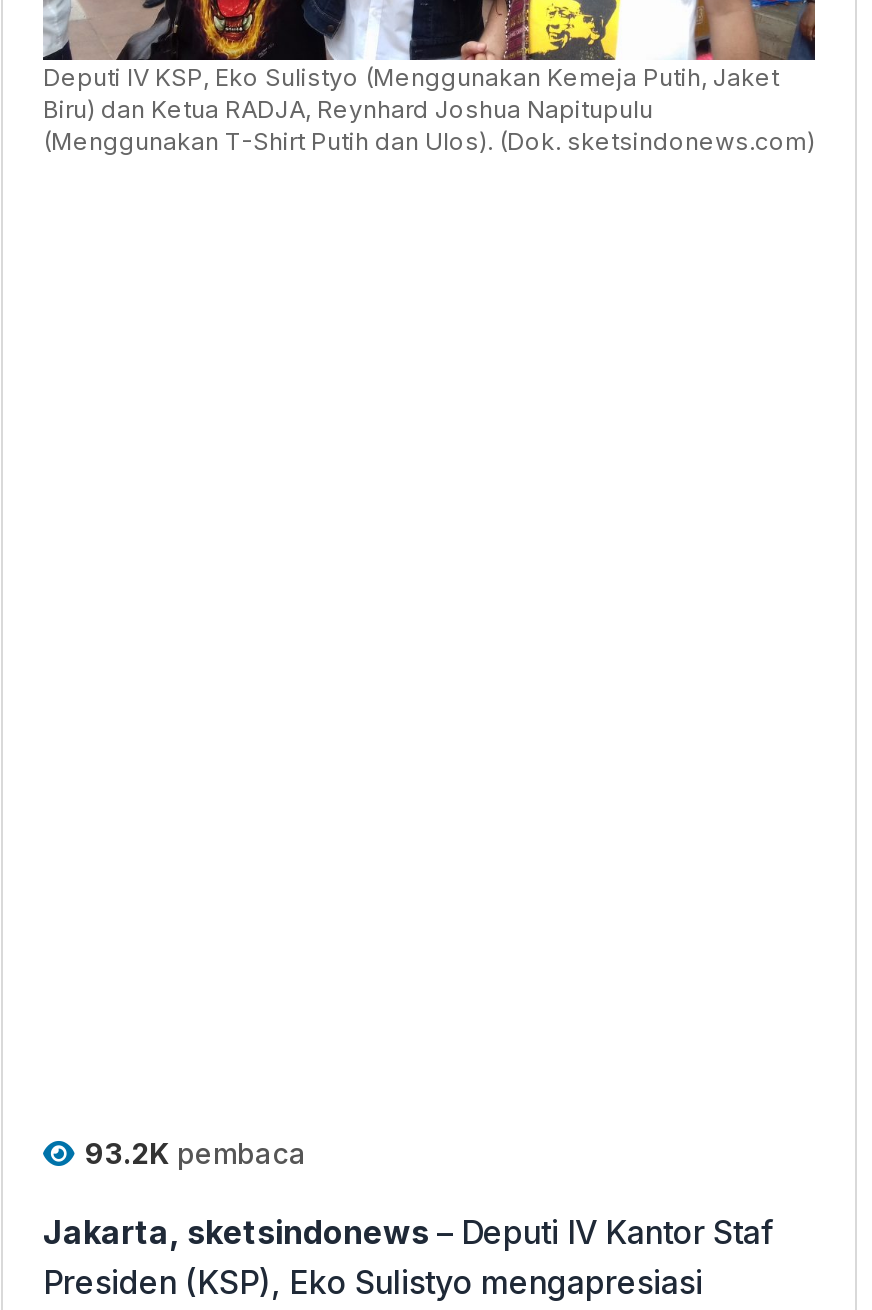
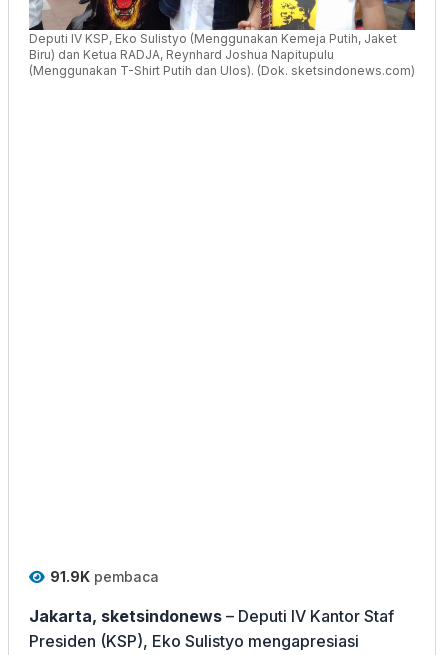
- 93.2K pembaca
+ 91.9K pembaca
